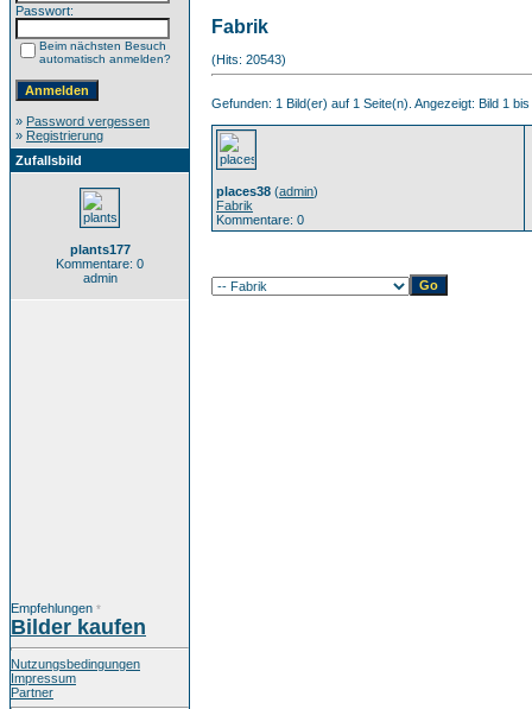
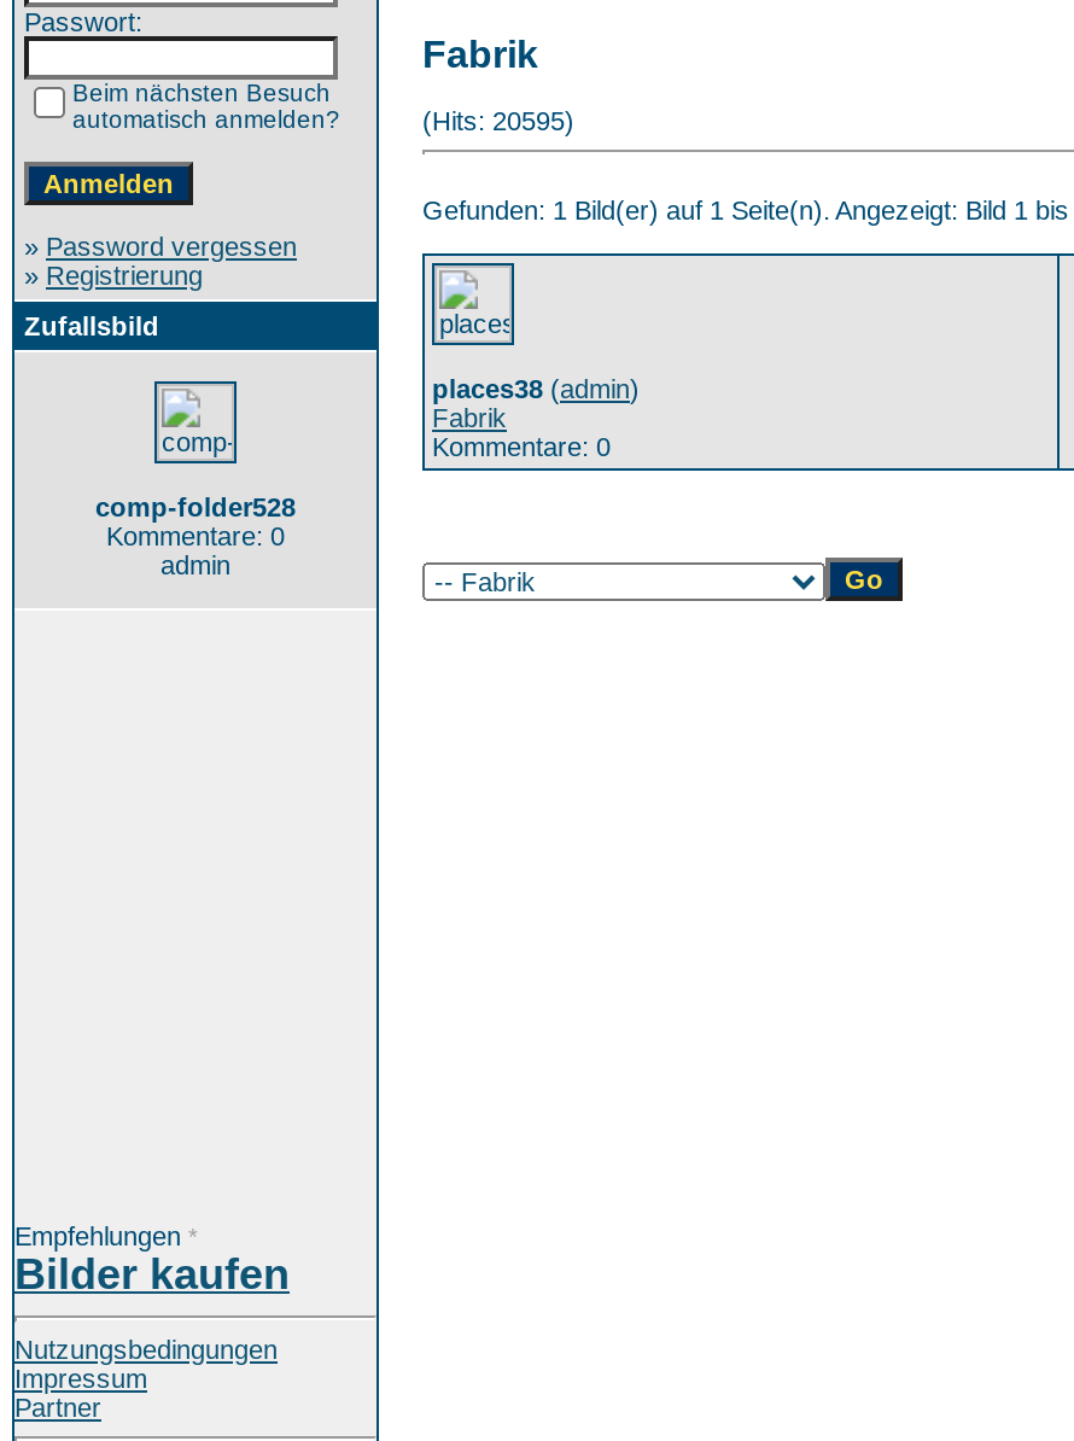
- (Hits: 20543)
+ (Hits: 20595)

- plants177
+ comp-folder528
